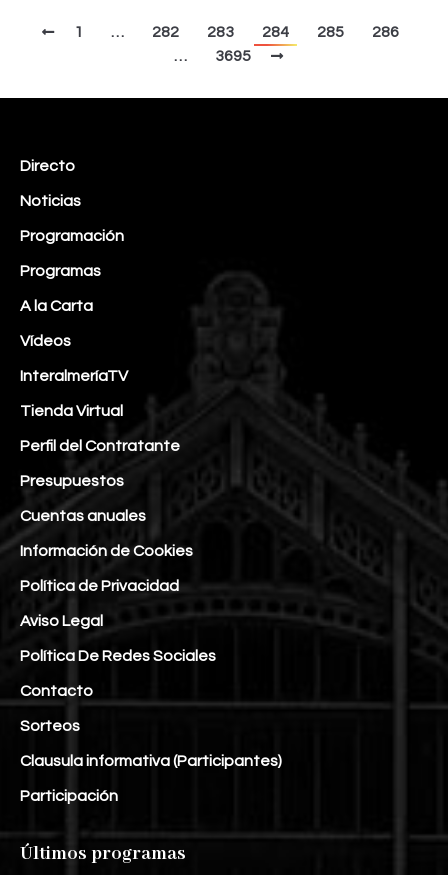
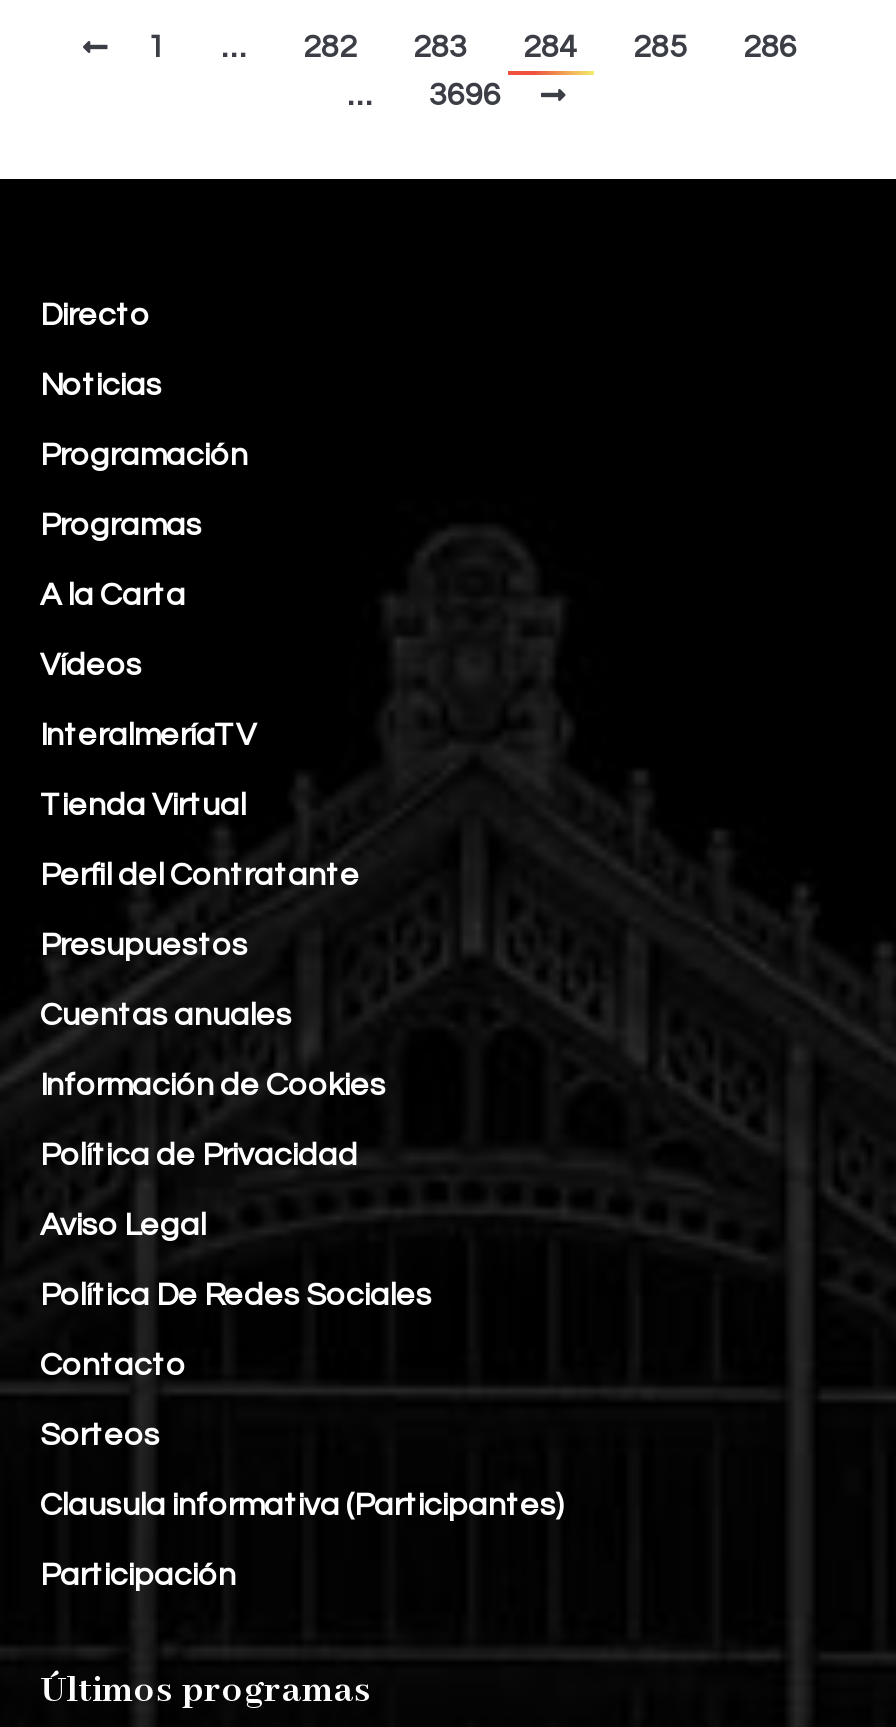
- 3695
+ 3696
